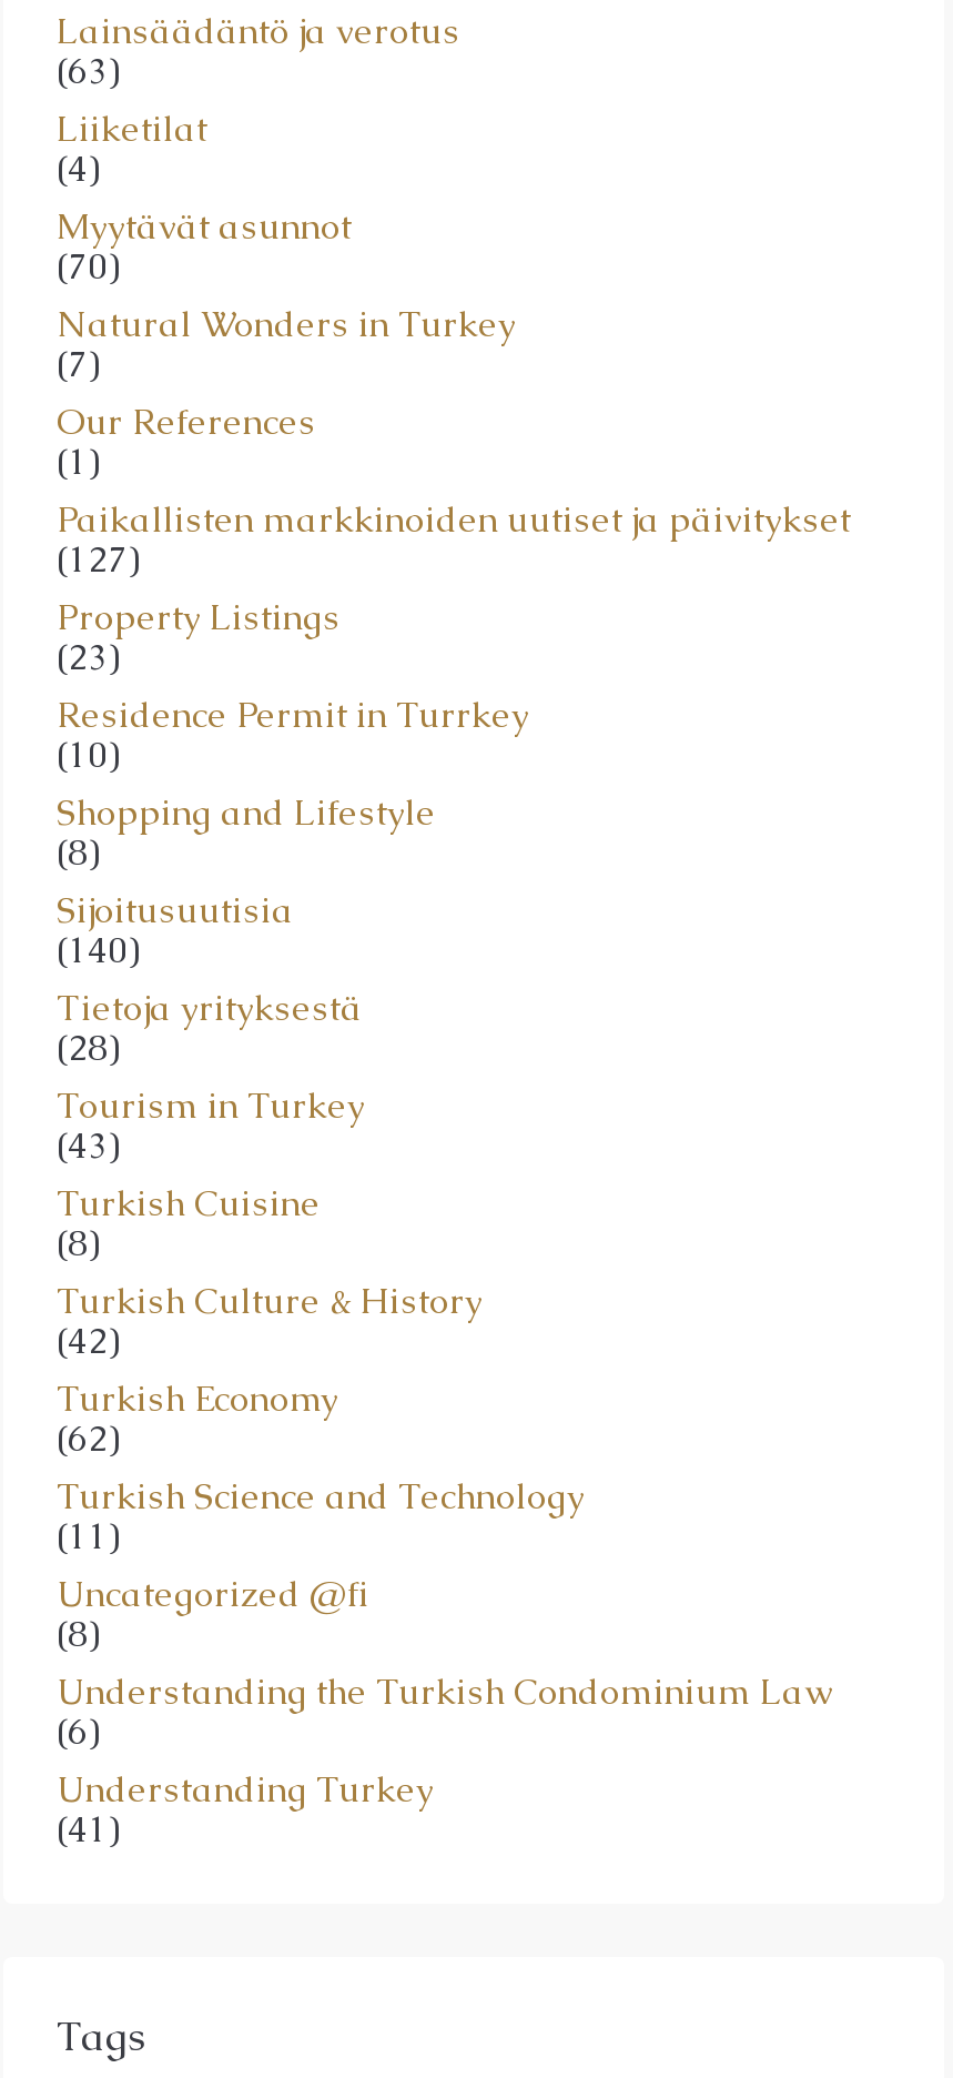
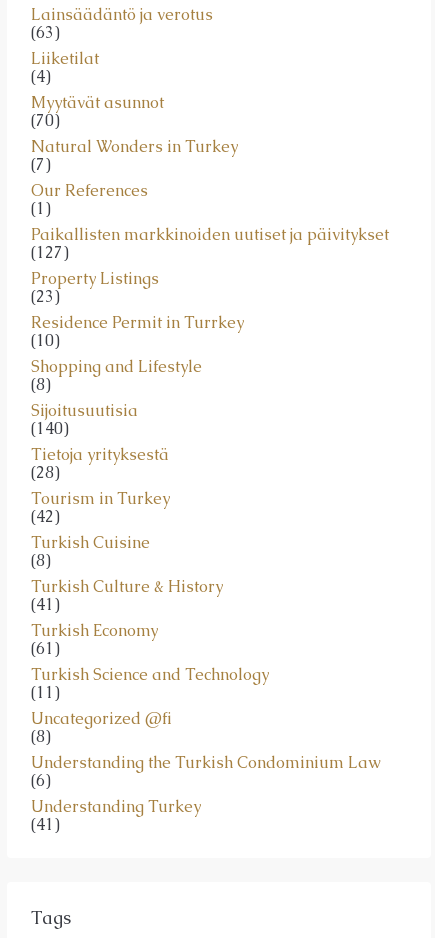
- (43)
+ (42)

- (42)
+ (41)

- (62)
+ (61)
